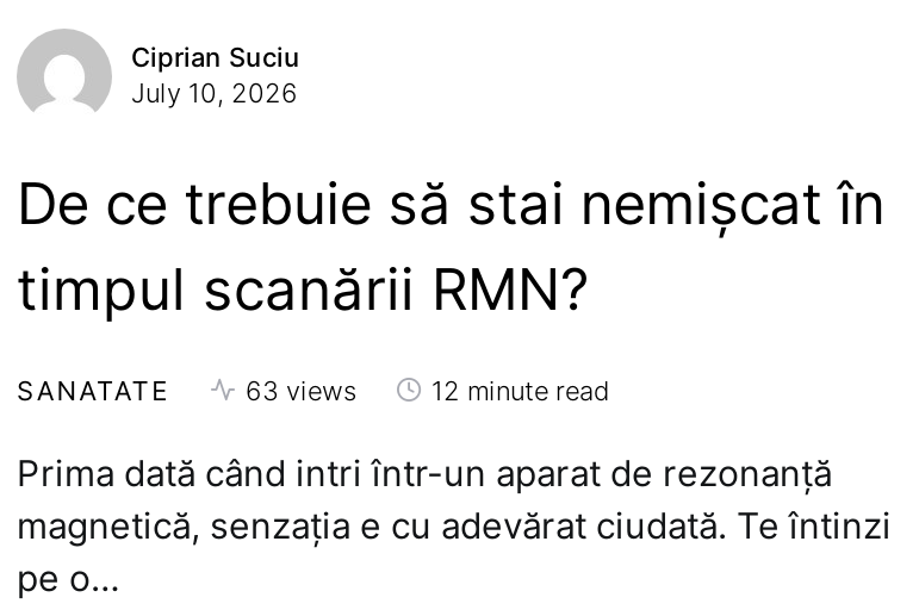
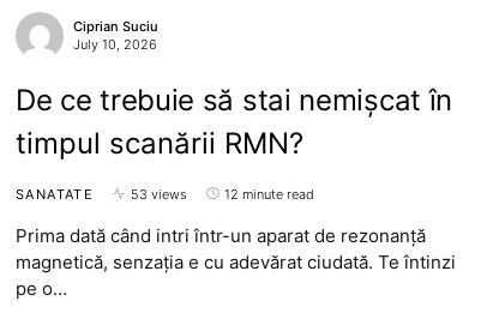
- 63 views
+ 53 views
